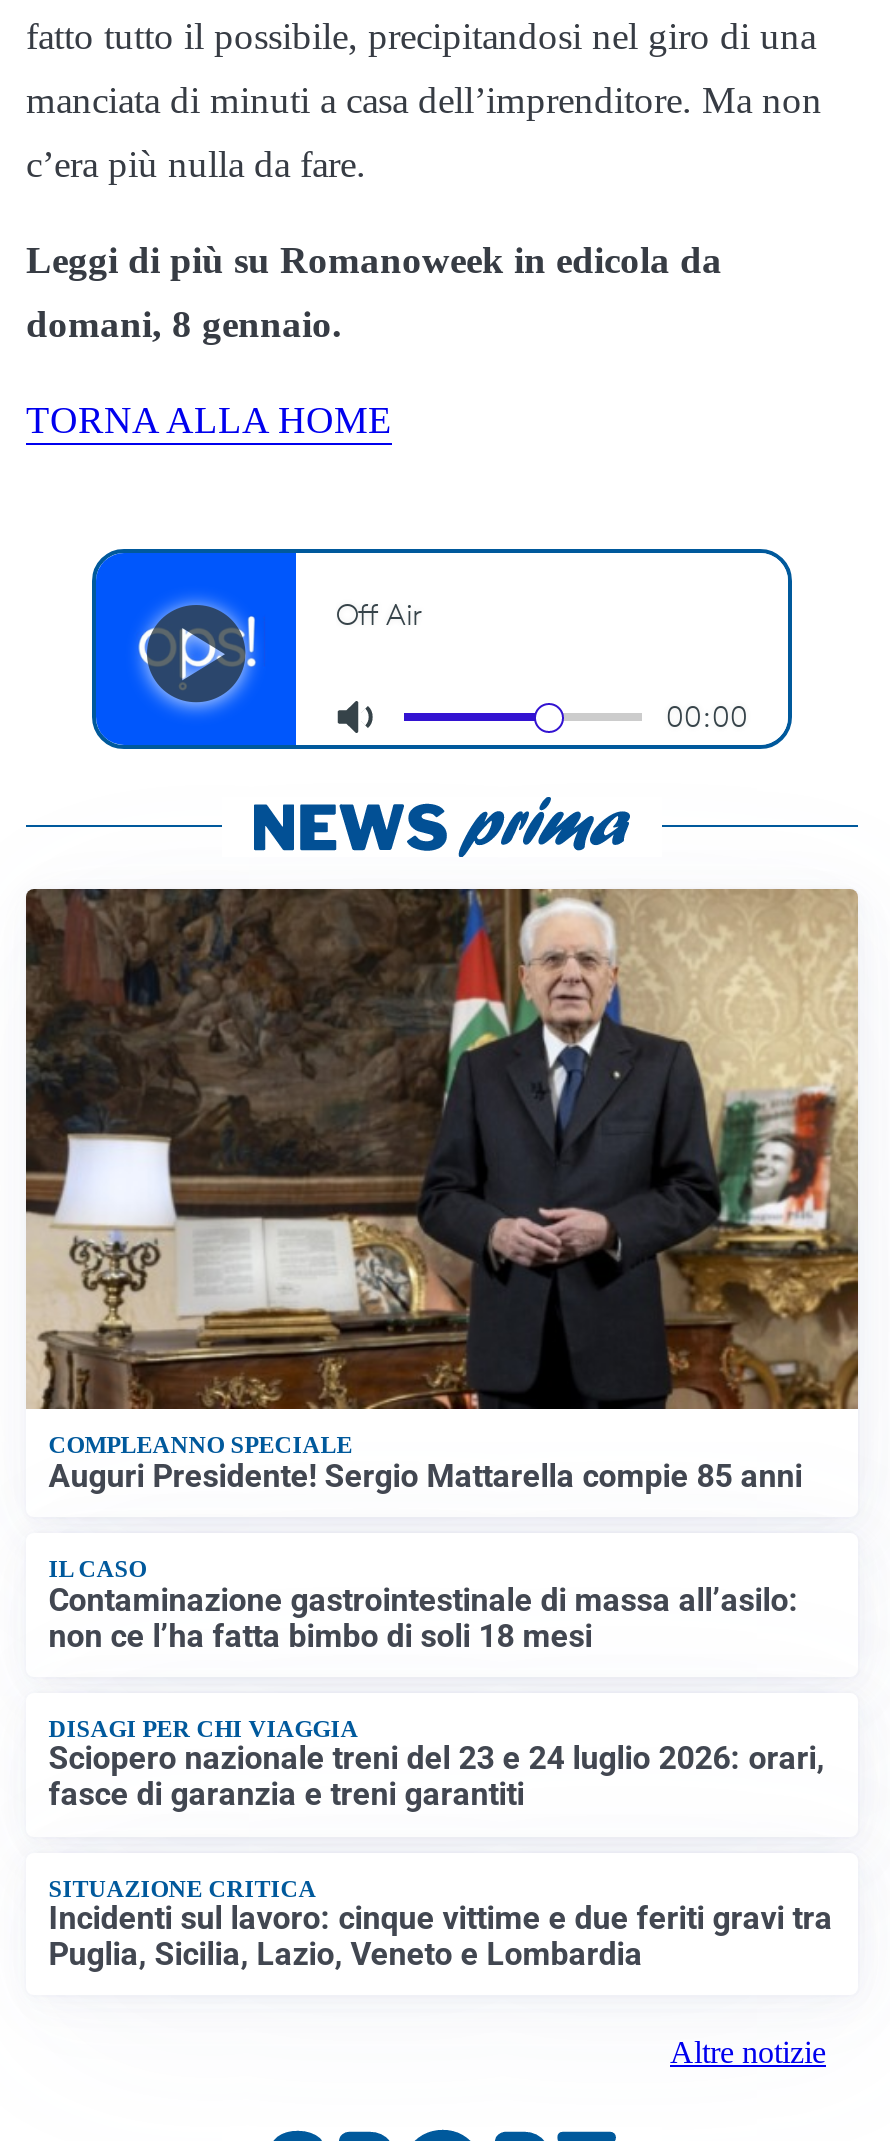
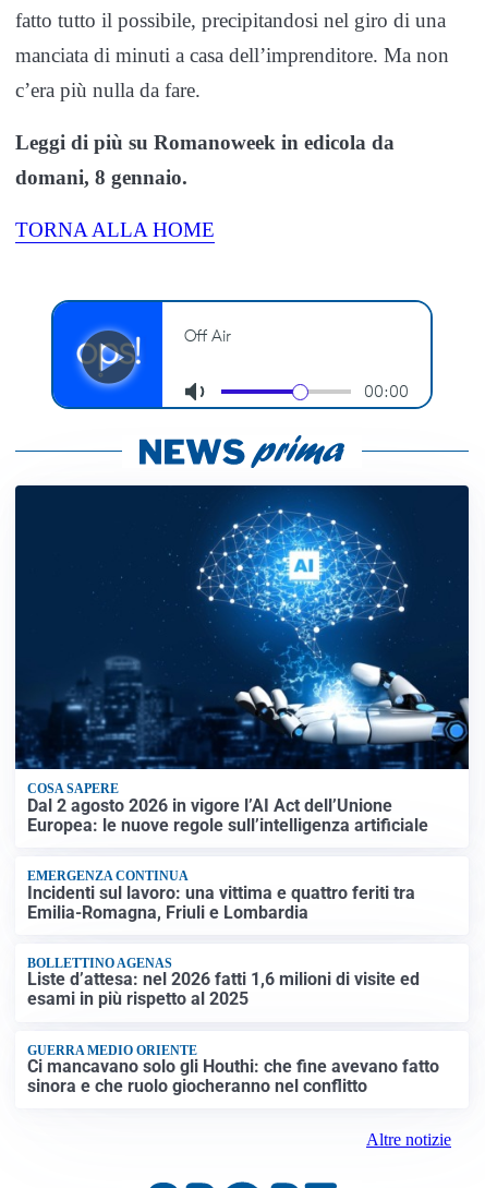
- [image]
- COMPLEANNO SPECIALE
- Auguri Presidente! Sergio Mattarella compie 85 anni
+ [image]
+ COSA SAPERE
+ Dal 2 agosto 2026 in vigore l’AI Act dell’Unione
+ Europea: le nuove regole sull’intelligenza artificiale

- IL CASO
- Contaminazione gastrointestinale di massa all’asilo:
- non ce l’ha fatta bimbo di soli 18 mesi
+ EMERGENZA CONTINUA
+ Incidenti sul lavoro: una vittima e quattro feriti tra
+ Emilia-Romagna, Friuli e Lombardia

- DISAGI PER CHI VIAGGIA
- Sciopero nazionale treni del 23 e 24 luglio 2026: orari,
- fasce di garanzia e treni garantiti
+ BOLLETTINO AGENAS
+ Liste d’attesa: nel 2026 fatti 1,6 milioni di visite ed
+ esami in più rispetto al 2025

- SITUAZIONE CRITICA
- Incidenti sul lavoro: cinque vittime e due feriti gravi tra
- Puglia, Sicilia, Lazio, Veneto e Lombardia
+ GUERRA MEDIO ORIENTE
+ Ci mancavano solo gli Houthi: che fine avevano fatto
+ sinora e che ruolo giocheranno nel conflitto
